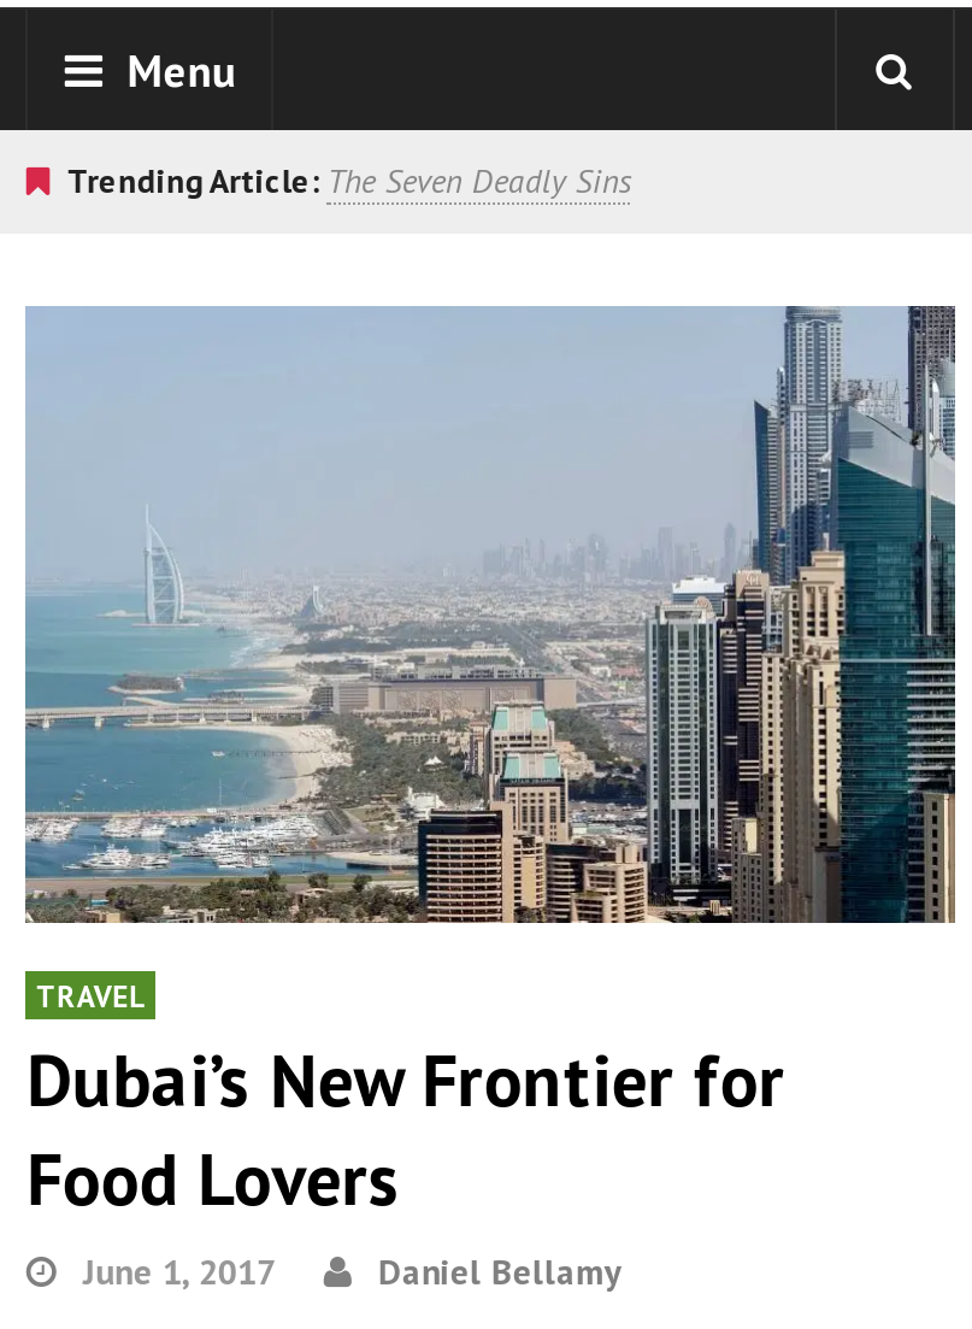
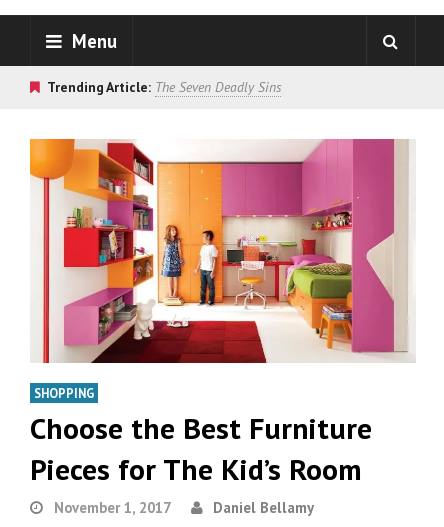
- [image]
- TRAVEL
- Dubai’s New Frontier for
- Food Lovers
- June 1, 2017
+ [image]
+ SHOPPING
+ Choose the Best Furniture
+ Pieces for The Kid’s Room
+ November 1, 2017
